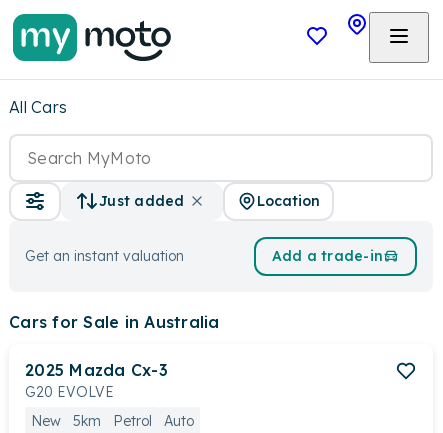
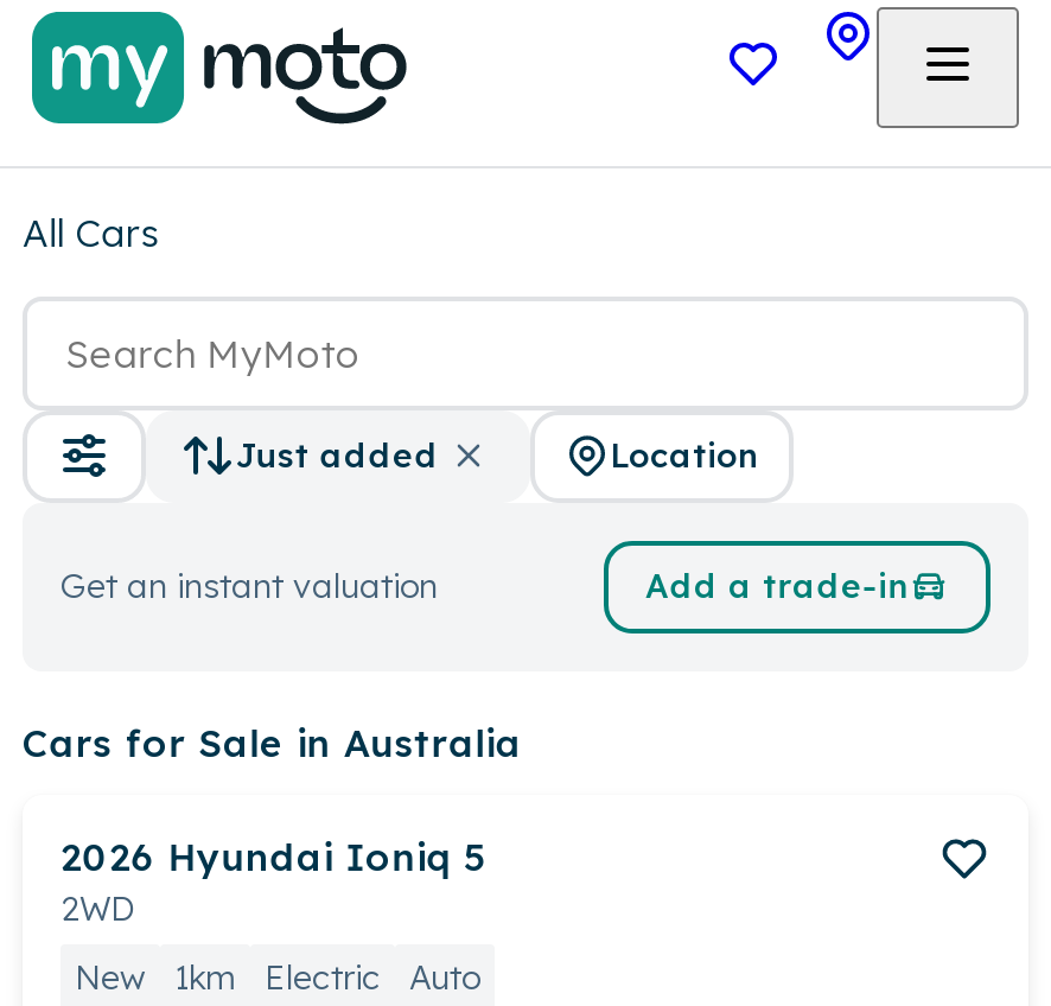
- 2025 Mazda Cx-3
- G20 EVOLVE
+ 2026 Hyundai Ioniq 5
+ 2WD

- 5km
- Petrol
+ 1km
+ Electric
